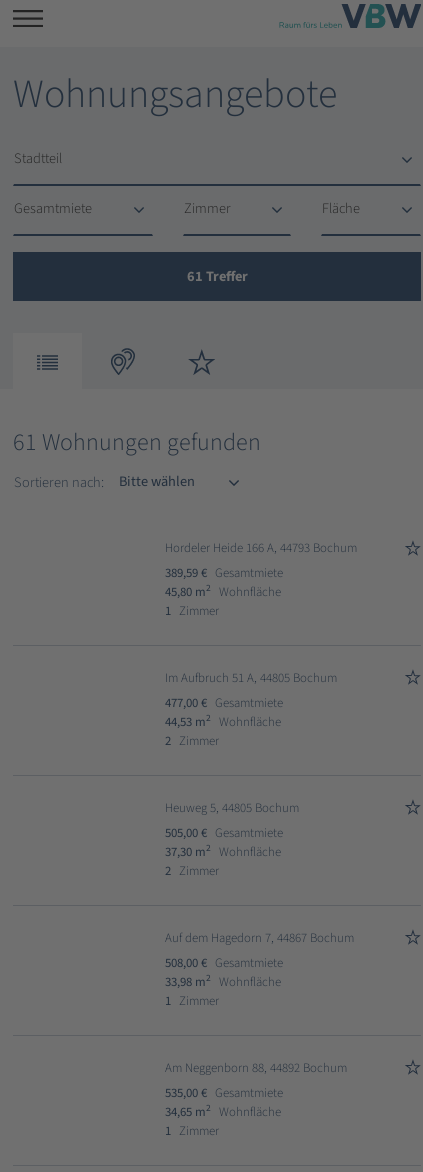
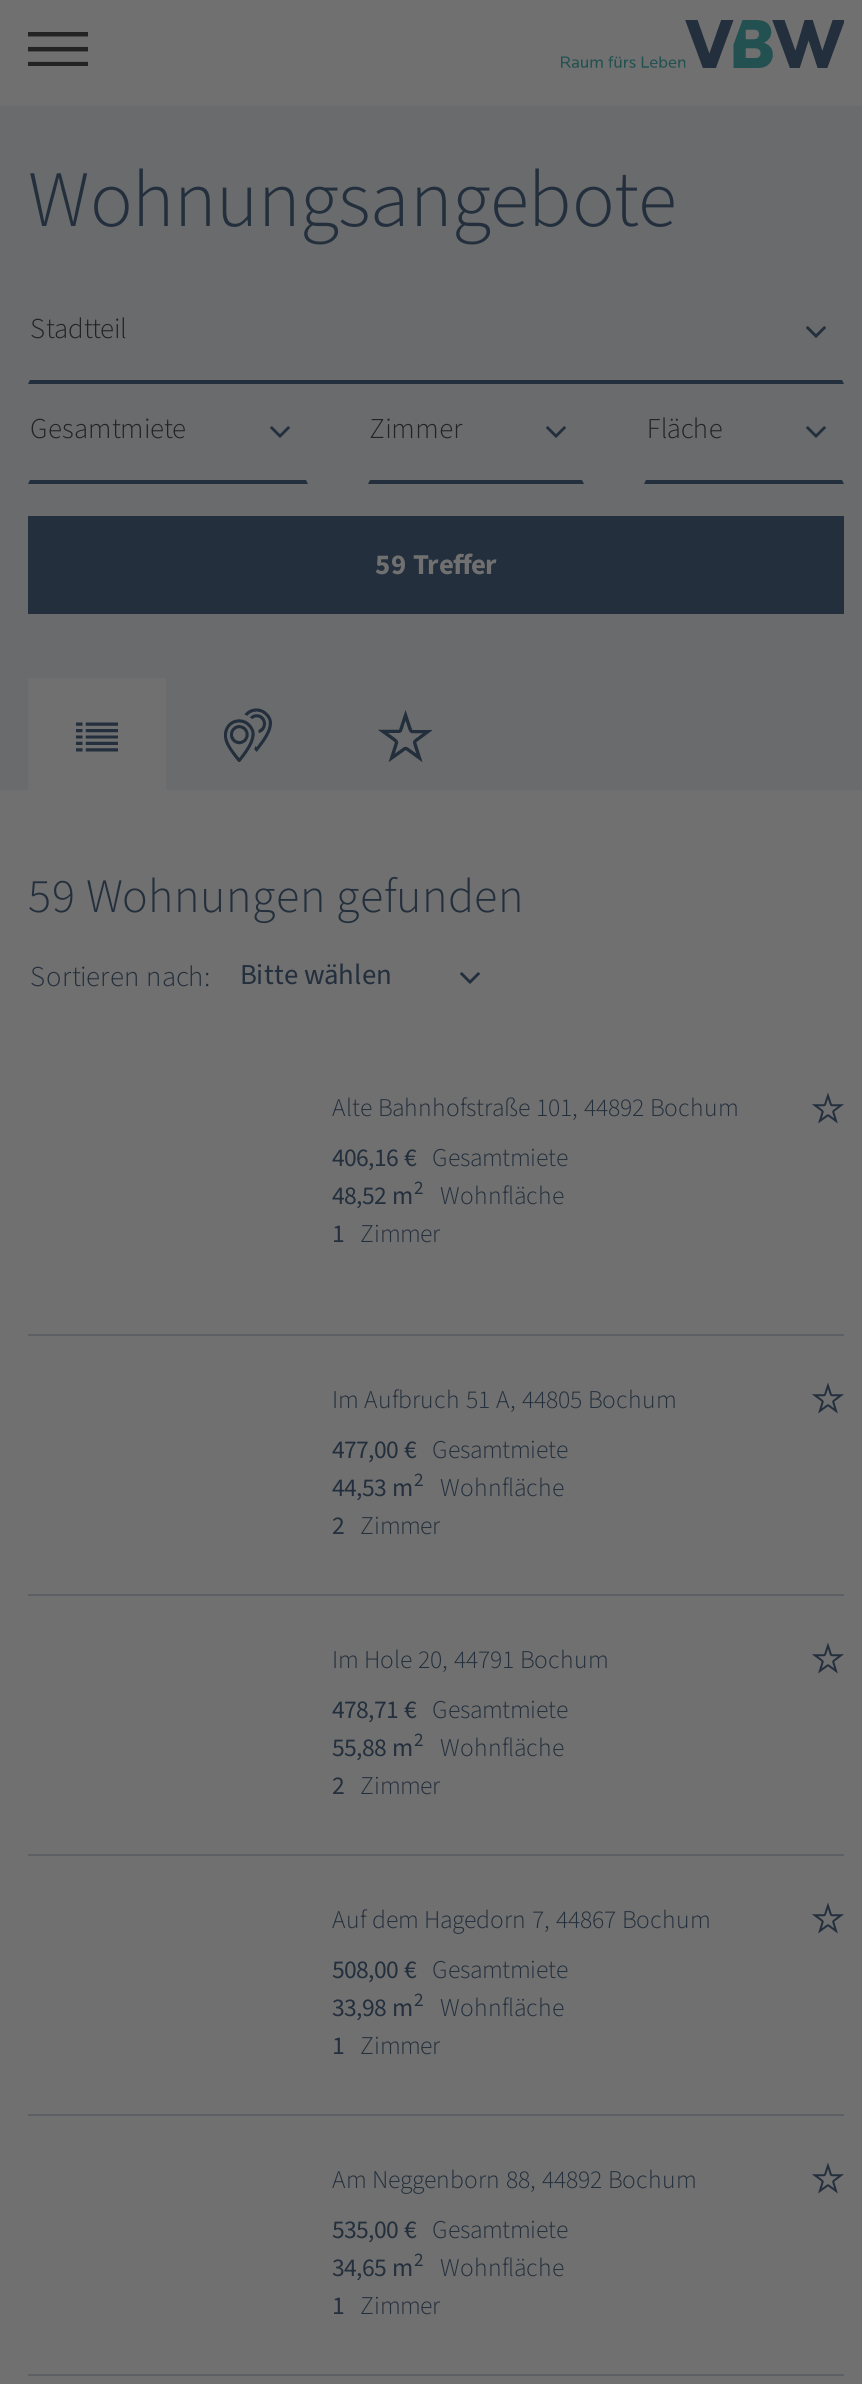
- 61 Treffer
+ 59 Treffer

- 61 Wohnungen gefunden
+ 59 Wohnungen gefunden

- Hordeler Heide 166 A, 44793 Bochum
- 389,59 € Gesamtmiete
- 45,80 m 2 Wohnfläche
+ Alte Bahnhofstraße 101, 44892 Bochum
+ 406,16 € Gesamtmiete
+ 48,52 m 2 Wohnfläche

- Heuweg 5, 44805 Bochum
- 505,00 € Gesamtmiete
- 37,30 m 2 Wohnfläche
+ Im Hole 20, 44791 Bochum
+ 478,71 € Gesamtmiete
+ 55,88 m 2 Wohnfläche
